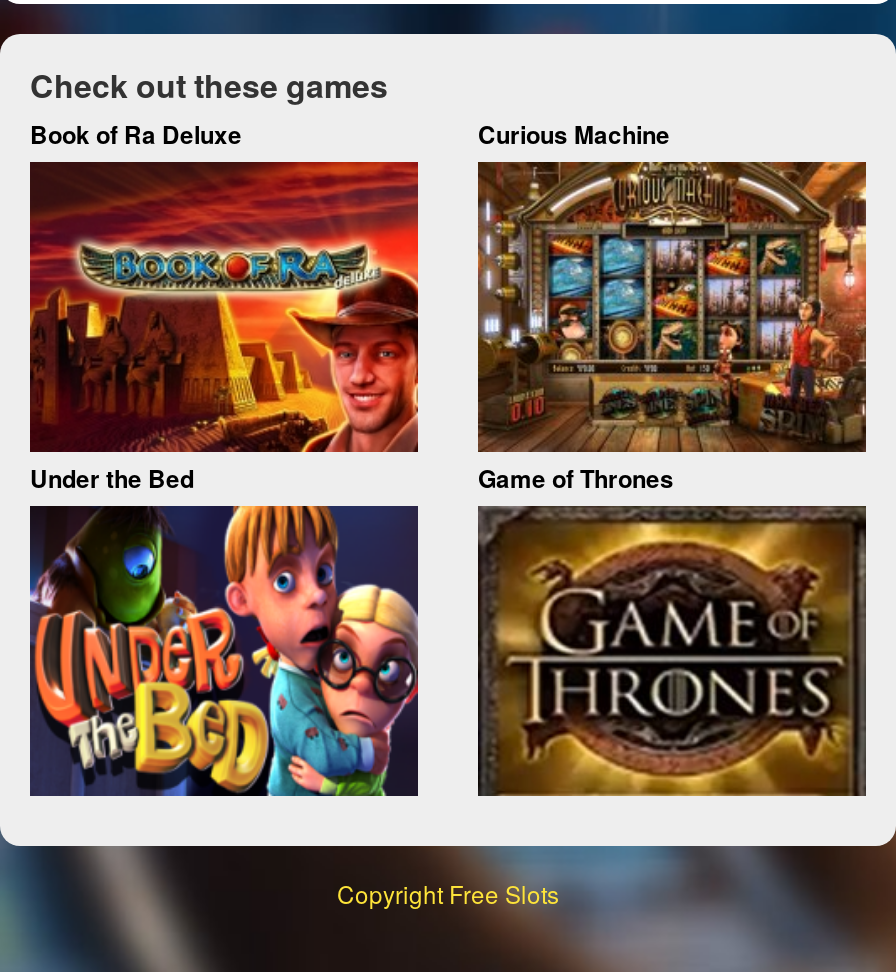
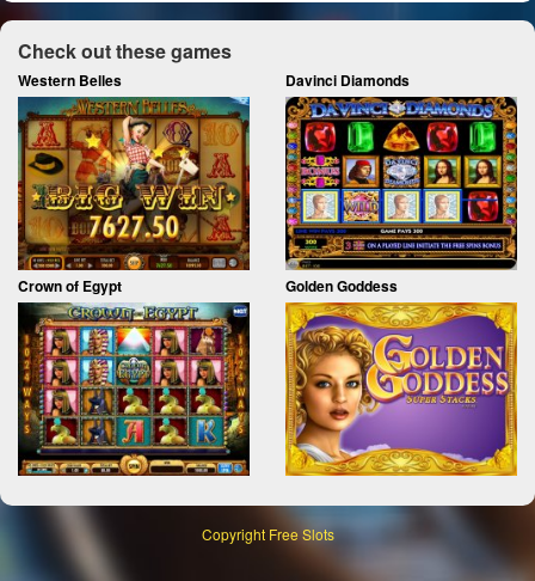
- Book of Ra Deluxe
- Curious Machine
+ Western Belles
+ Davinci Diamonds

- [image]
- Under the Bed
- Game of Thrones
+ [image]
+ Crown of Egypt
+ Golden Goddess

- [image]
+ [image]

- [image]
+ [image]

- [image]
+ [image]
